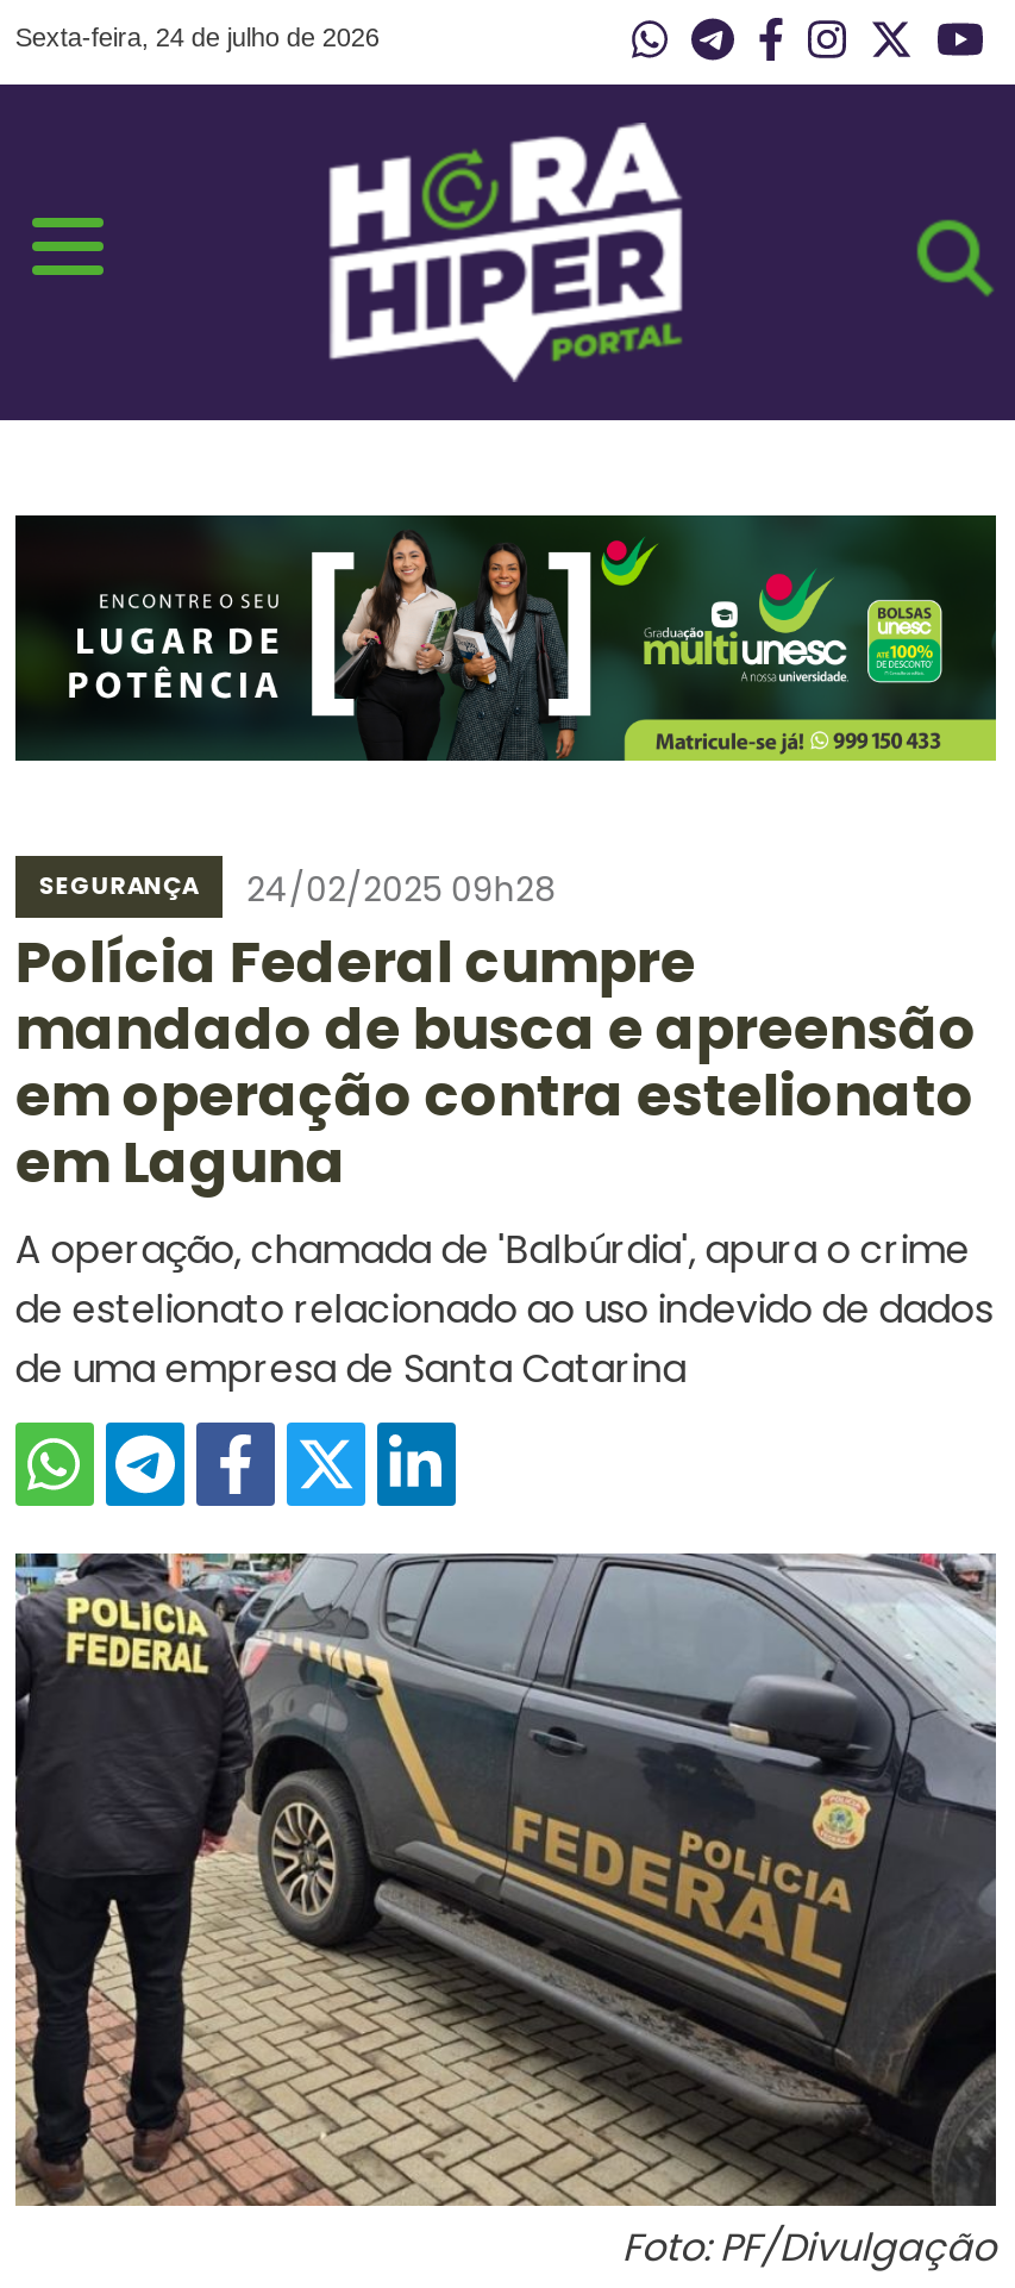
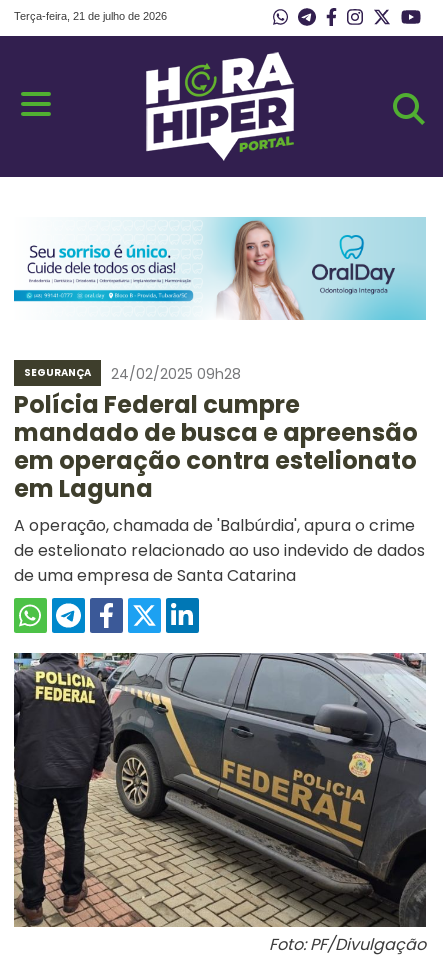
- Sexta-feira, 24 de julho de 2026
+ Terça-feira, 21 de julho de 2026

- [image]
+ [image]
